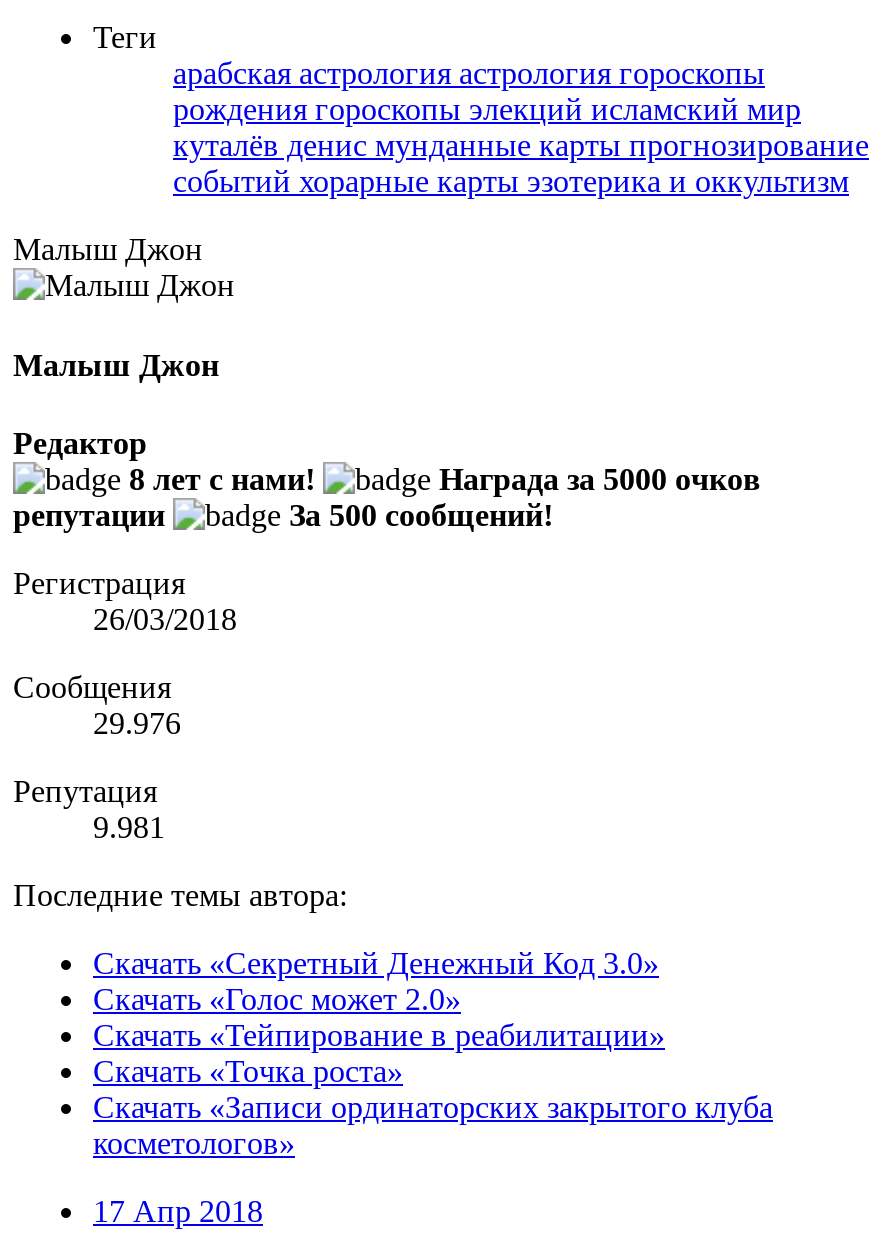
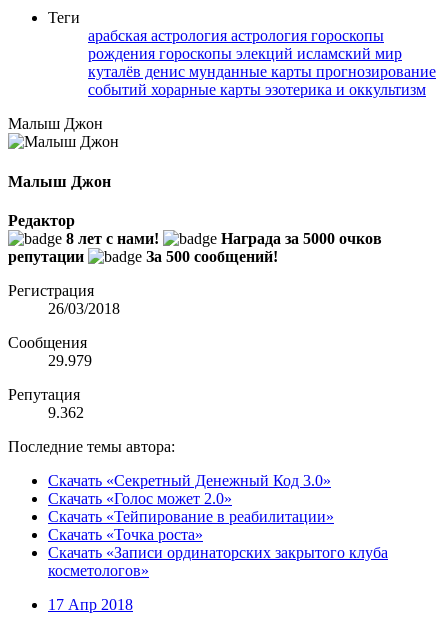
- 29.976
+ 29.979

- 9.981
+ 9.362
